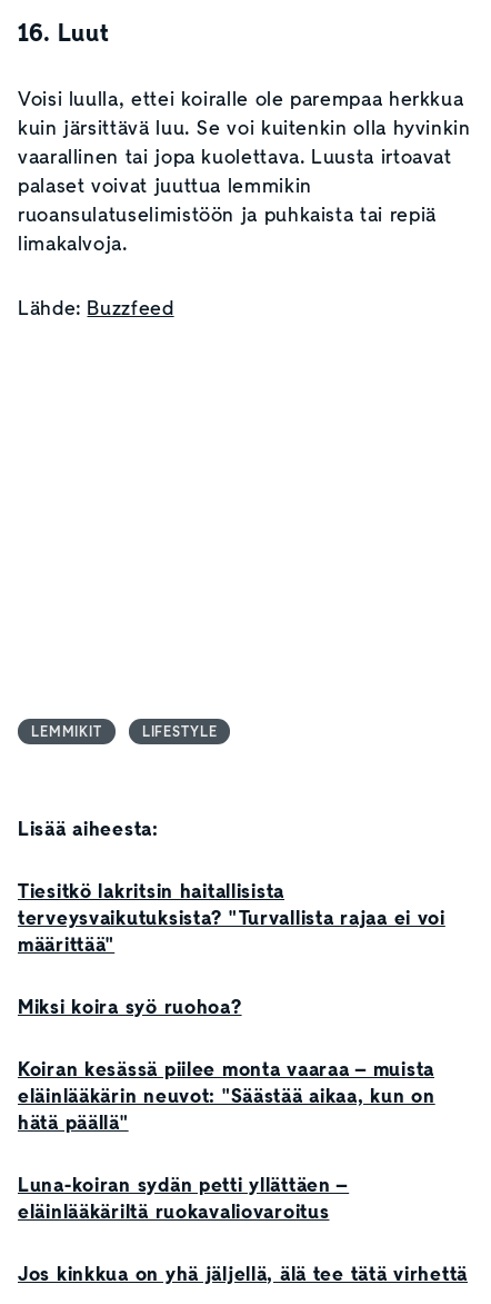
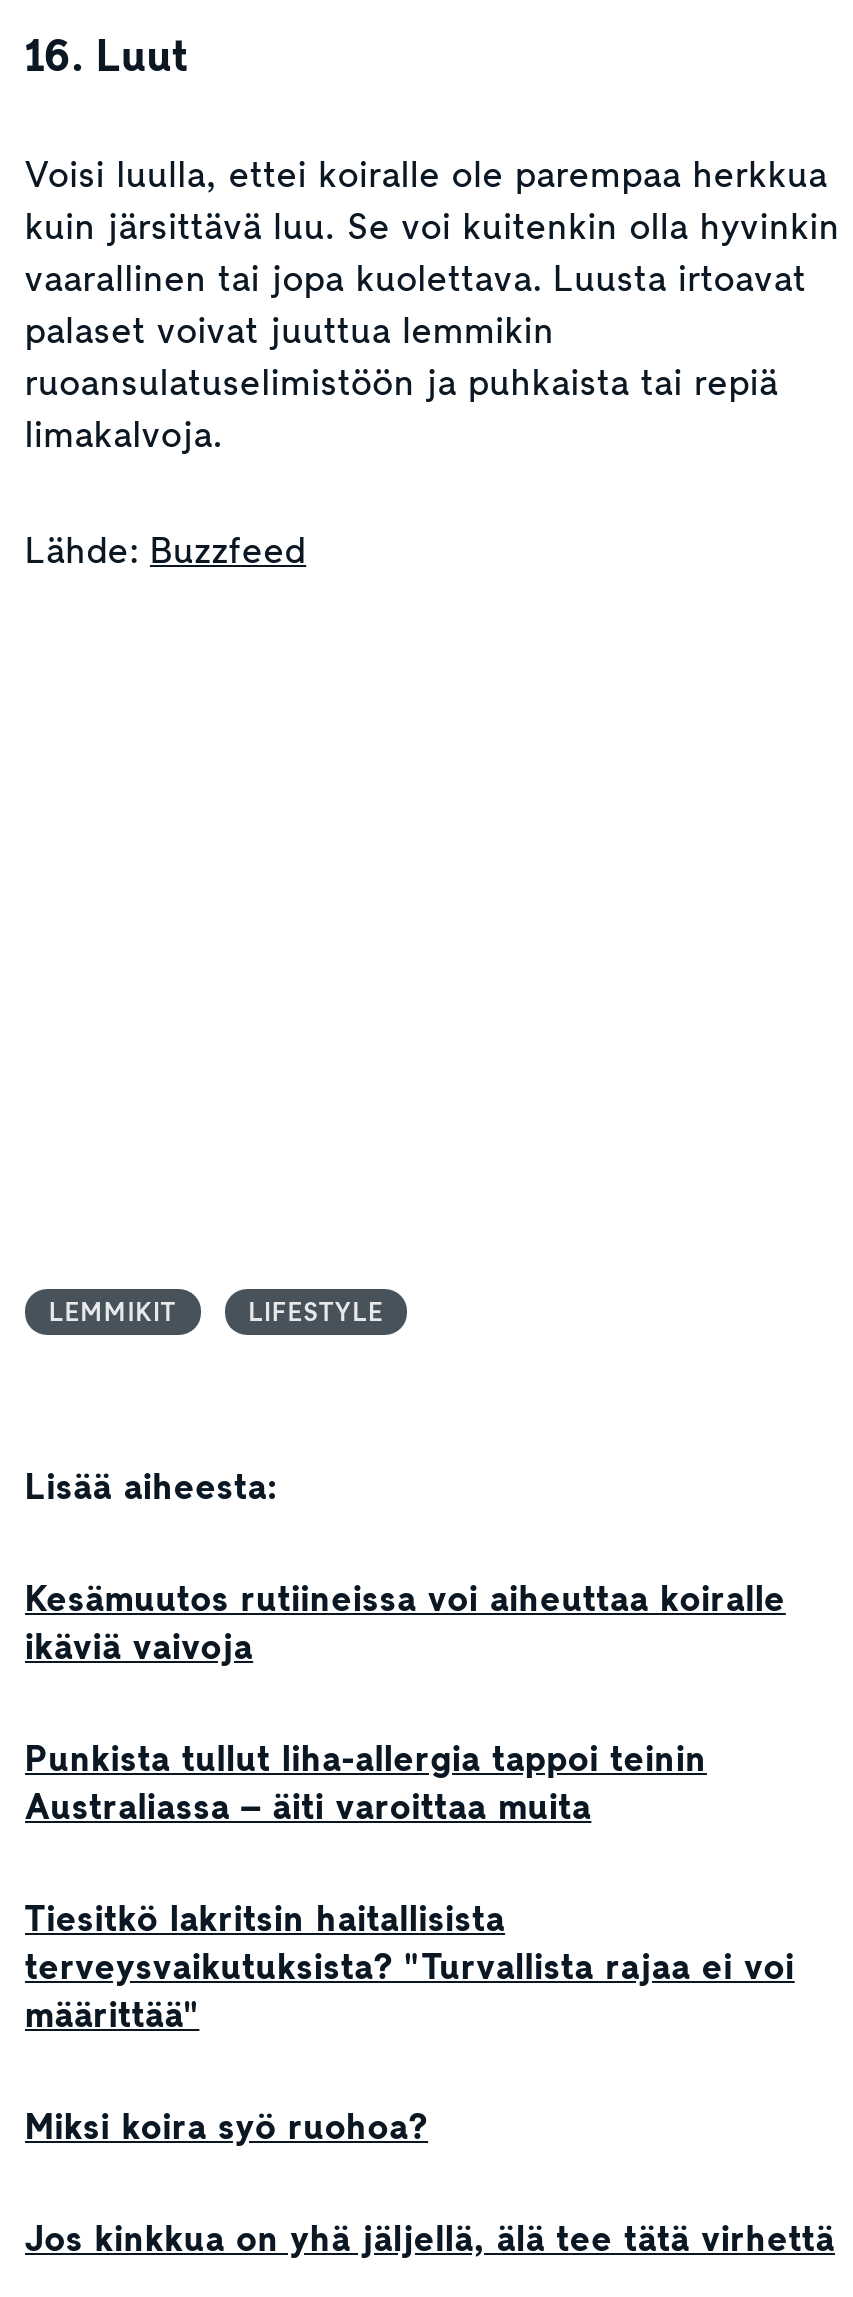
+ Kesämuutos rutiineissa voi aiheuttaa koiralle
+ ikäviä vaivoja
+ Punkista tullut liha-allergia tappoi teinin
+ Australiassa – äiti varoittaa muita

moved down: Tiesitkö lakritsin haitallisista | terveysvaikutuksista? "Turvallista rajaa ei voi | määrittää" | Miksi koira syö ruohoa?

- Koiran kesässä piilee monta vaaraa – muista
- eläinlääkärin neuvot: "Säästää aikaa, kun on
- hätä päällä"
- Luna-koiran sydän petti yllättäen –
- eläinlääkäriltä ruokavaliovaroitus
